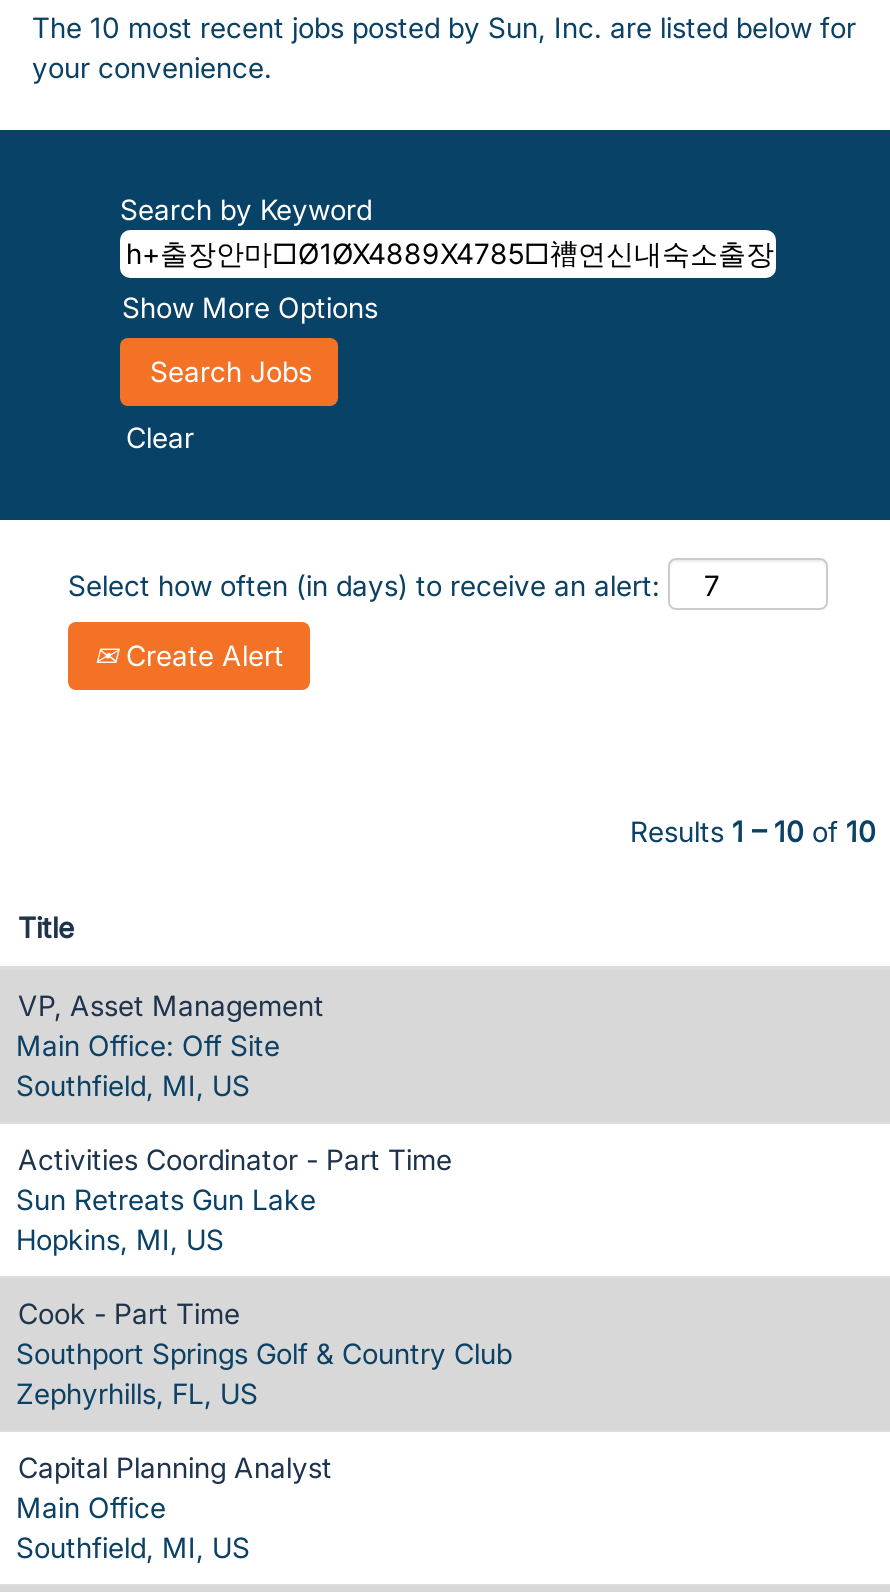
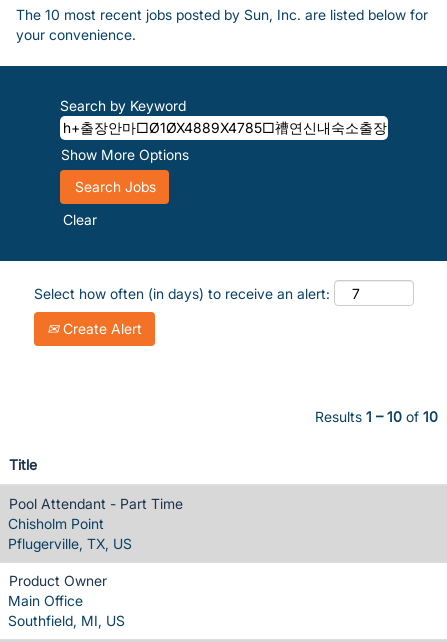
- VP, Asset Management
- Main Office: Off Site
- Southfield, MI, US
- Activities Coordinator - Part Time
- Sun Retreats Gun Lake
- Hopkins, MI, US
- Cook - Part Time
- Southport Springs Golf & Country Club
- Zephyrhills, FL, US
- Capital Planning Analyst
+ Pool Attendant - Part Time
+ Chisholm Point
+ Pflugerville, TX, US
+ Product Owner
